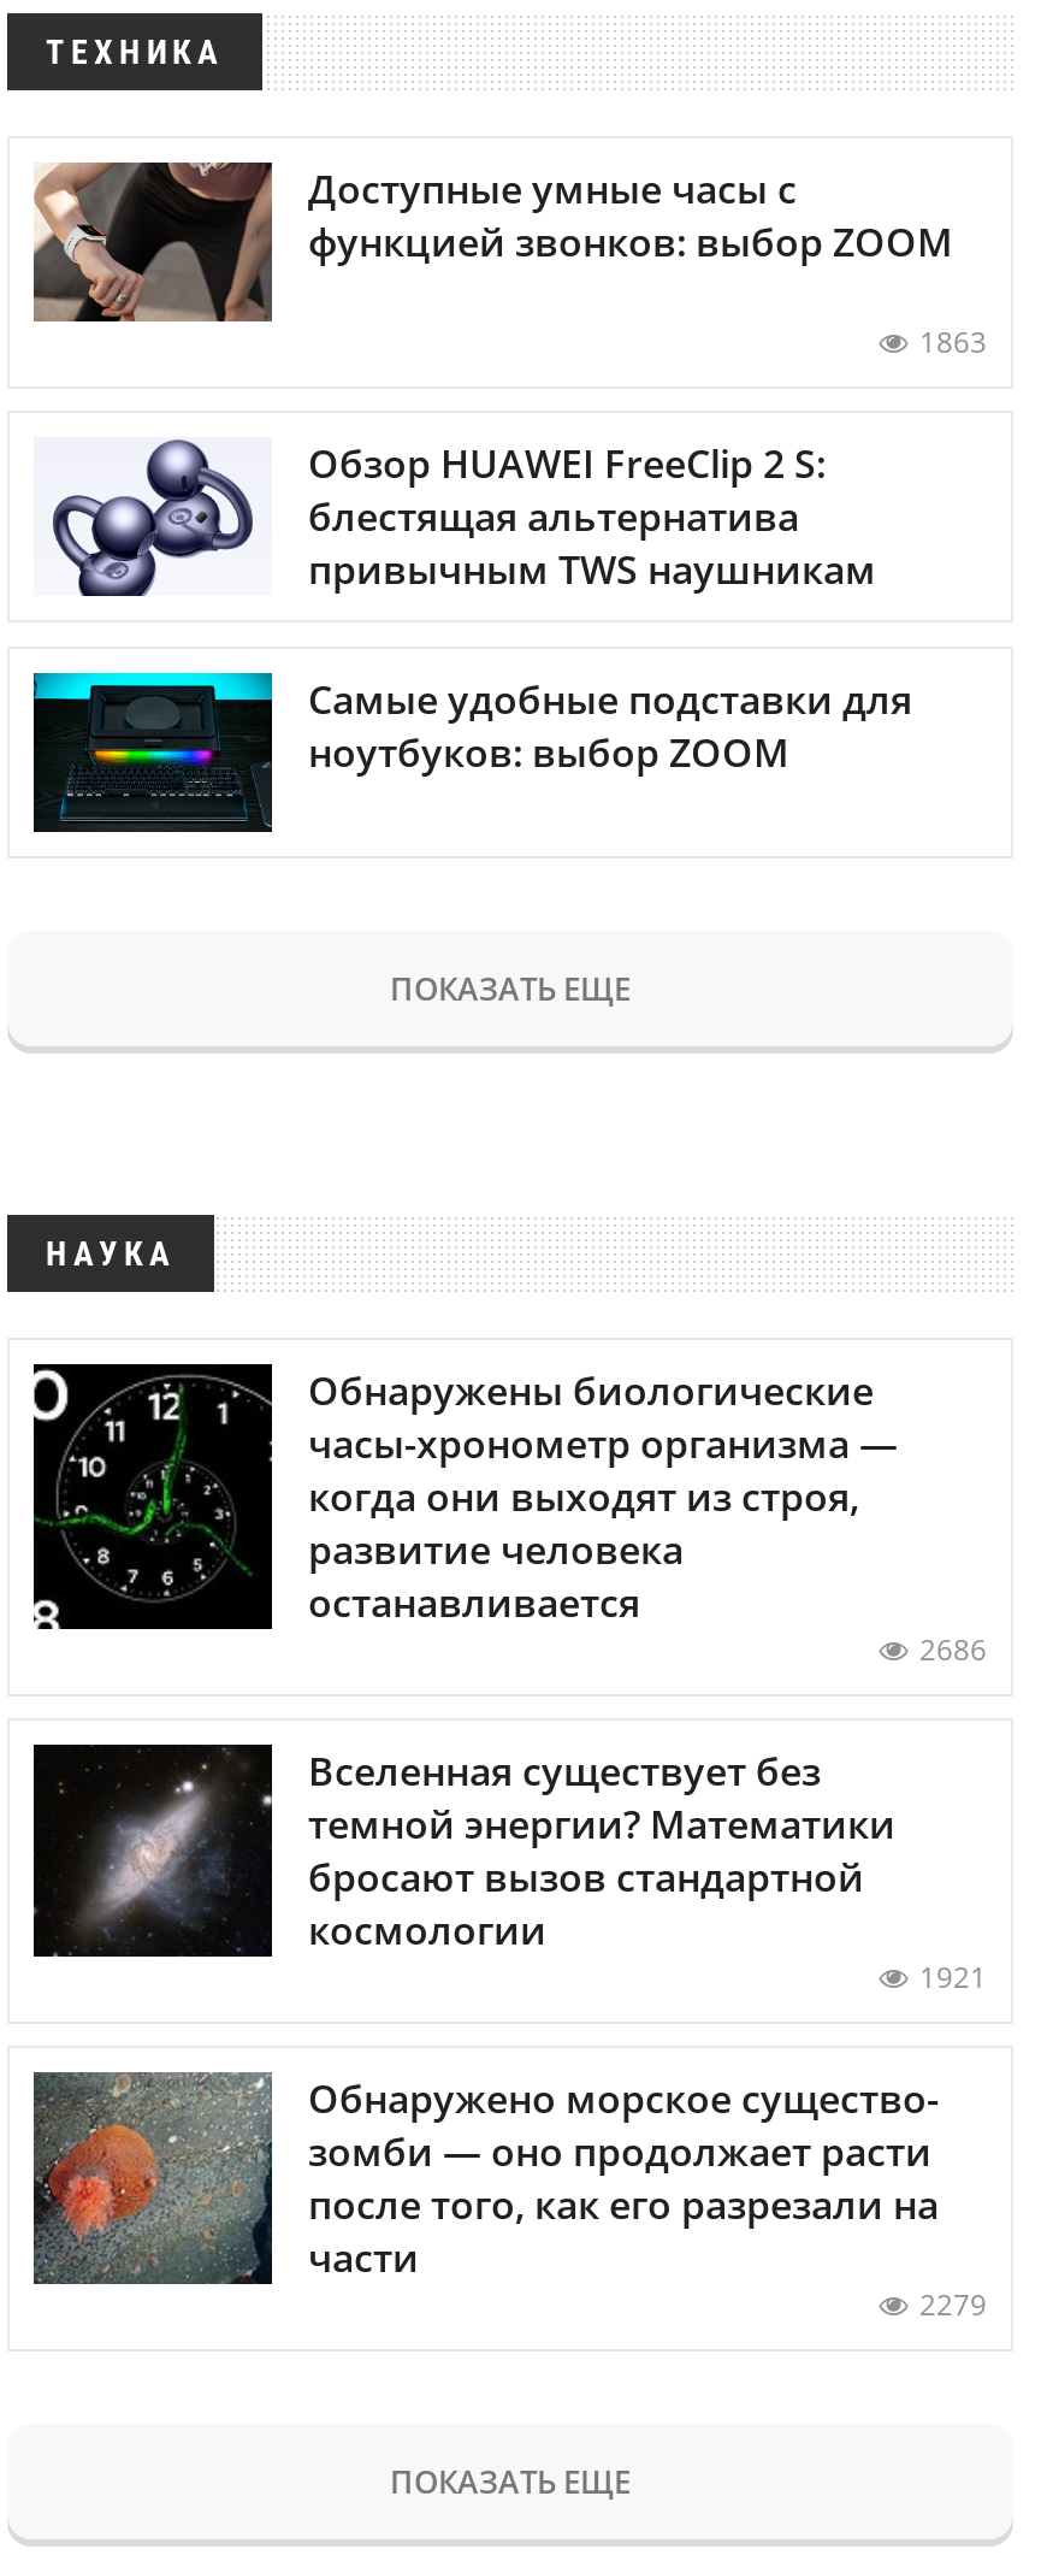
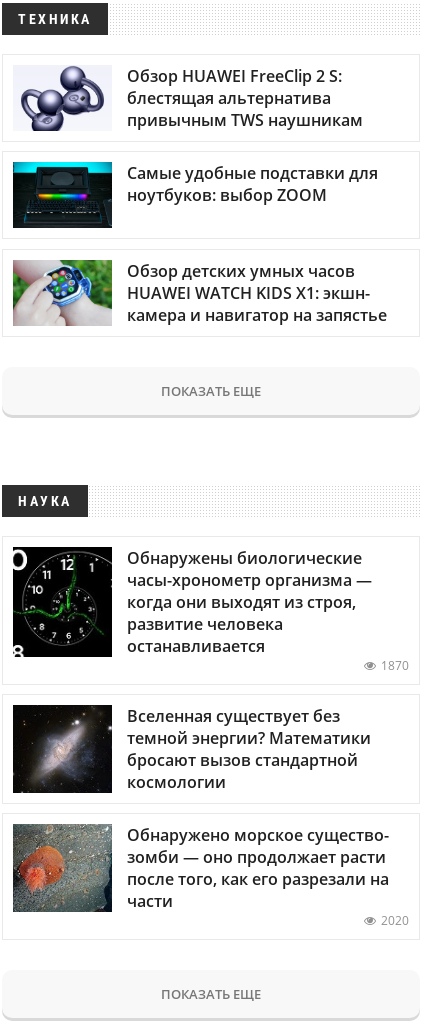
- [image]
- Доступные умные часы с
- функцией звонков: выбор ZOOM
- 1863

moved up: [image] | Обзор HUAWEI FreeClip 2 S: | блестящая альтернатива | привычным TWS наушникам | Самые удобные подставки для | ноутбуков: выбор ZOOM

+ [image]
+ Обзор детских умных часов
+ HUAWEI WATCH KIDS X1: экшн-
+ камера и навигатор на запястье

- 2686
+ 1870

- 1921

- 2279
+ 2020
